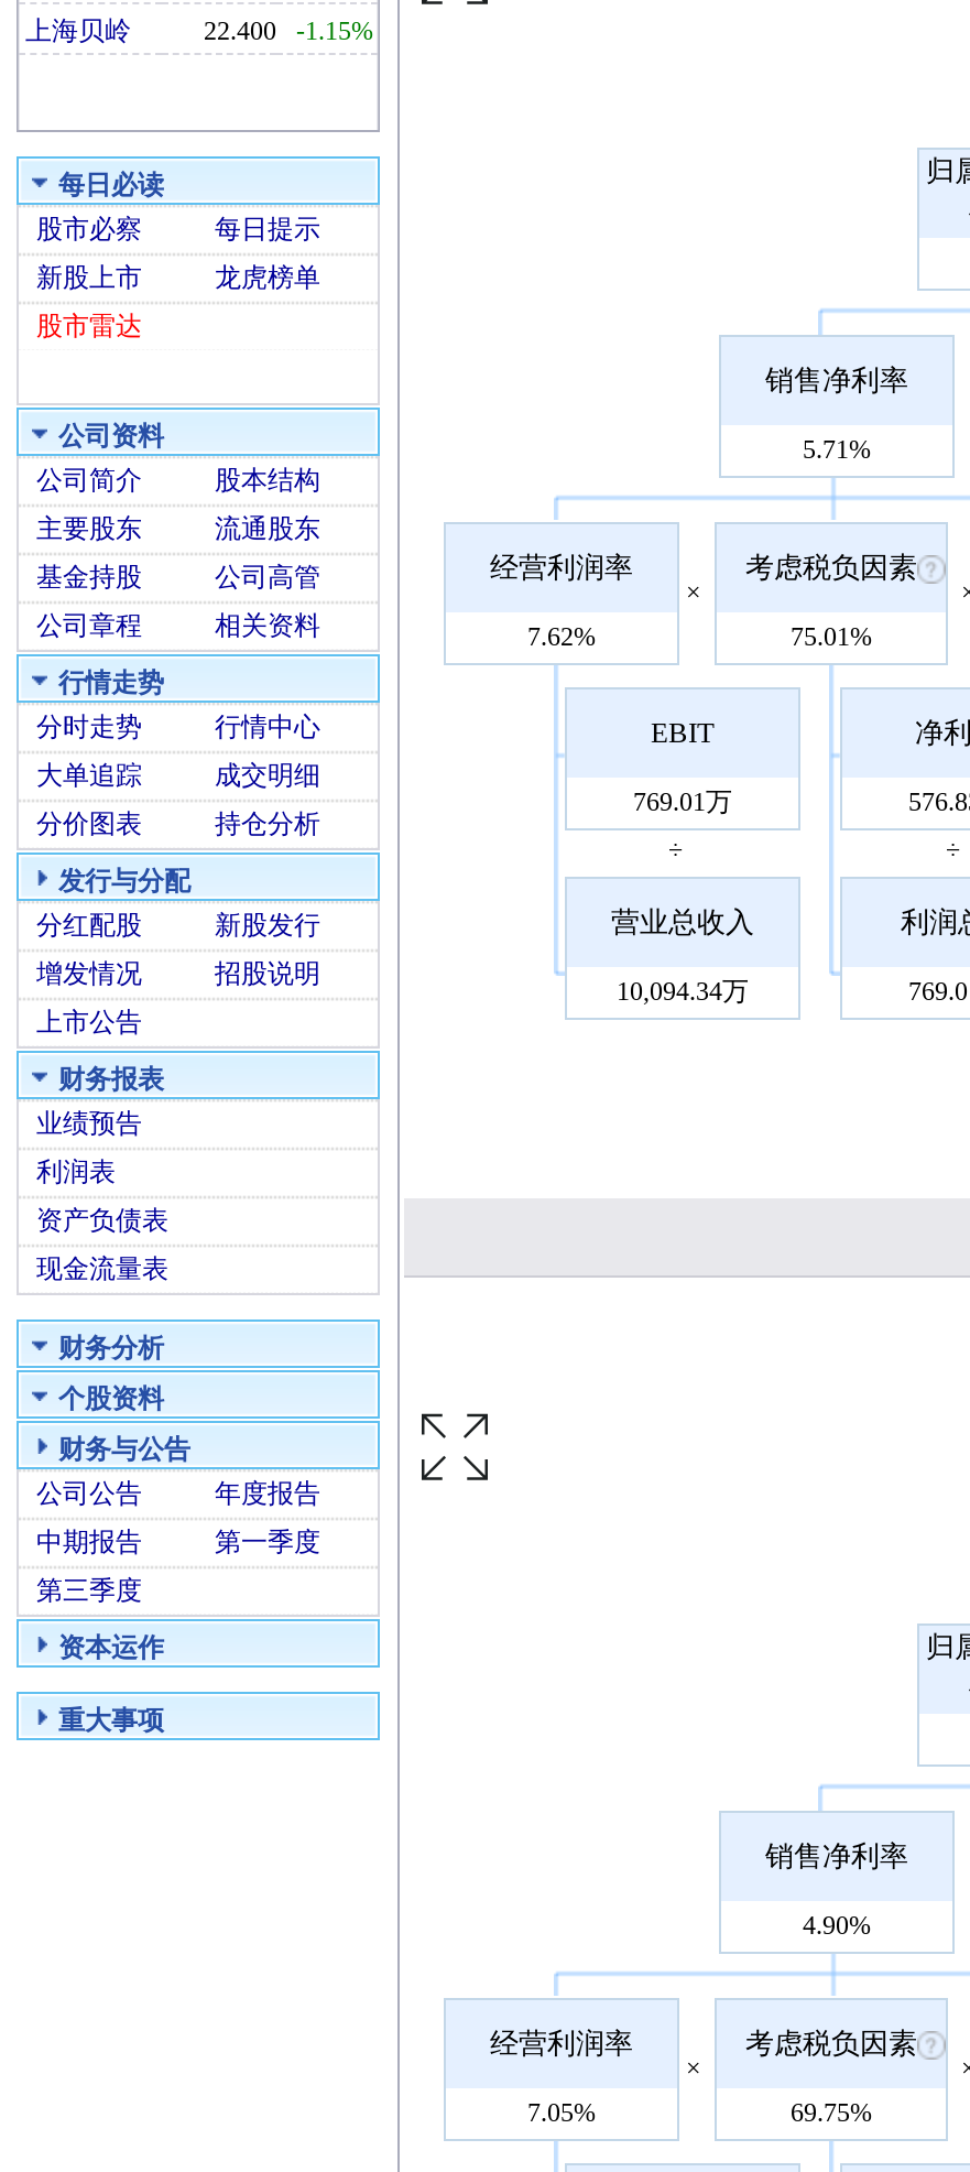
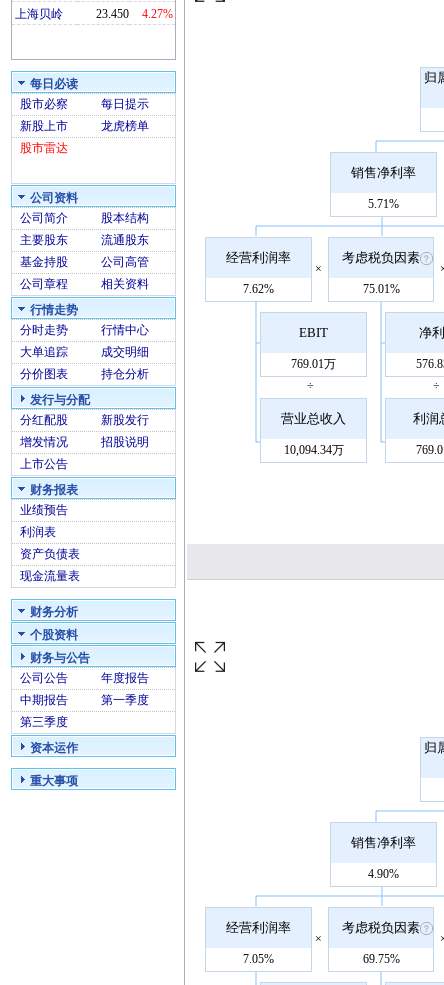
- 22.400
+ 23.450

- -1.15%
+ 4.27%
